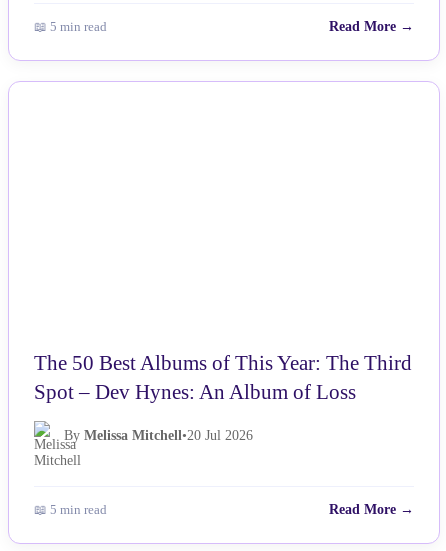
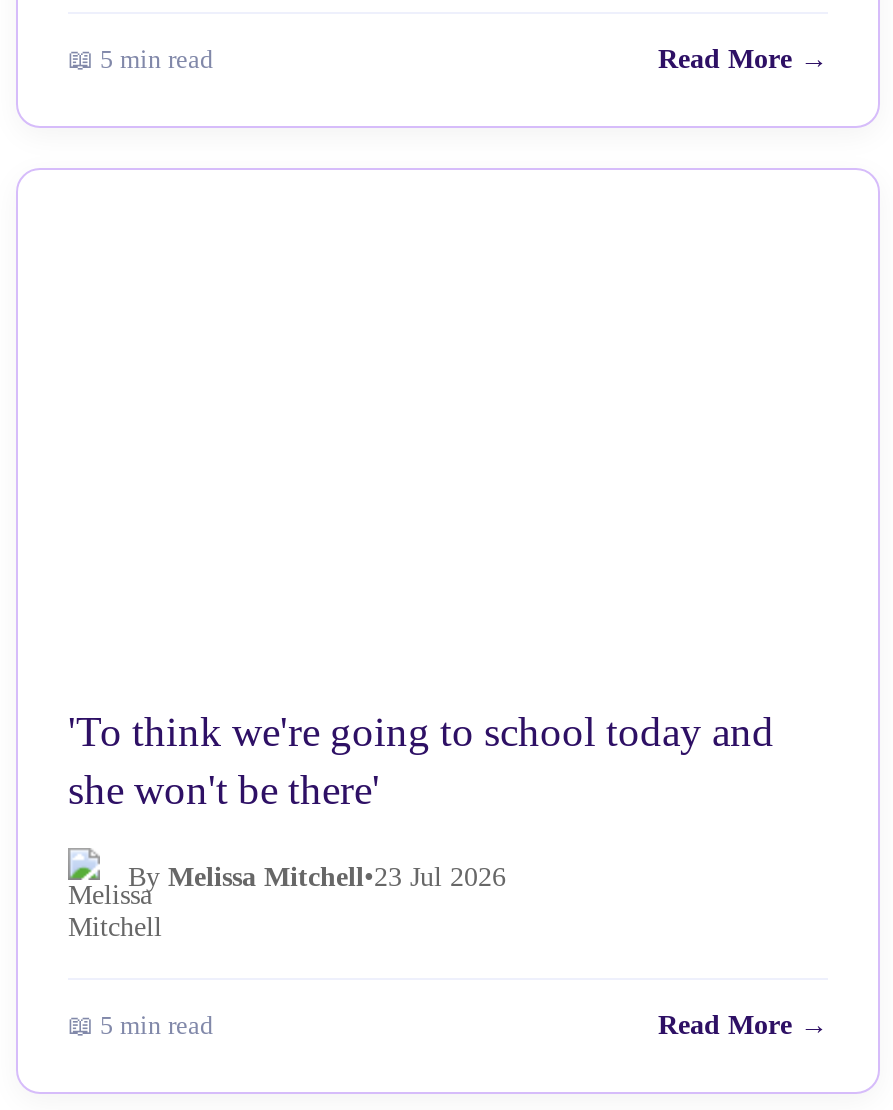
- The 50 Best Albums of This Year: The Third
- Spot – Dev Hynes: An Album of Loss
+ 'To think we're going to school today and
+ she won't be there'

- By Melissa Mitchell•20 Jul 2026
+ By Melissa Mitchell•23 Jul 2026
